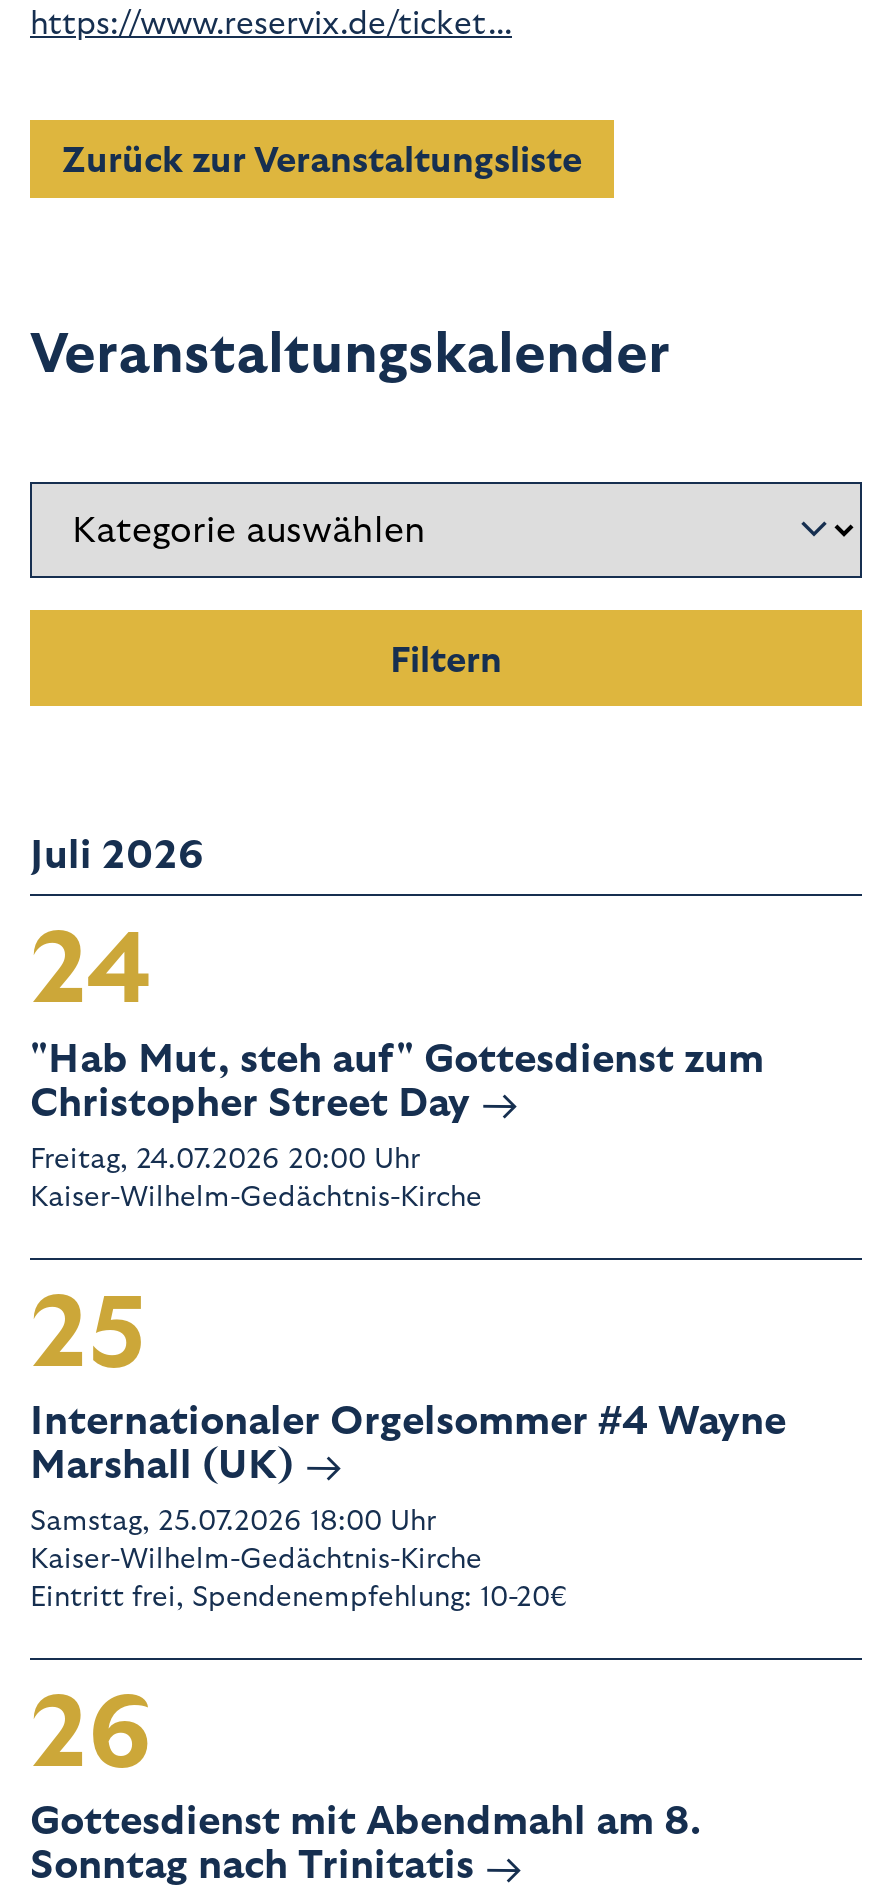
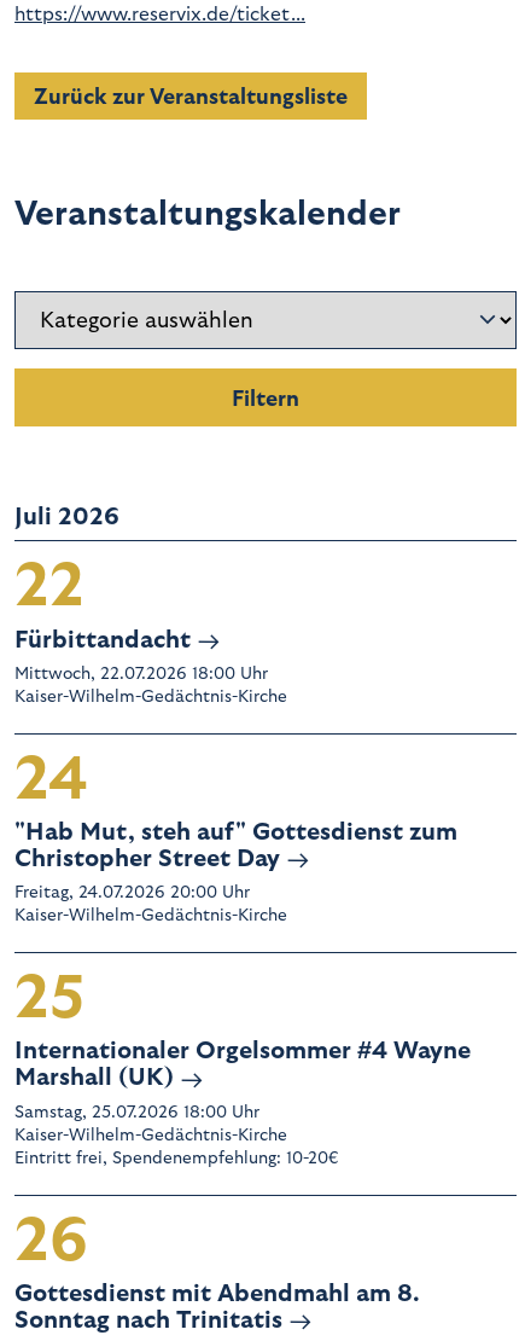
+ 22
+ Fürbittandacht
+ Mittwoch, 22.07.2026 18:00 Uhr
+ Kaiser-Wilhelm-Gedächtnis-Kirche
